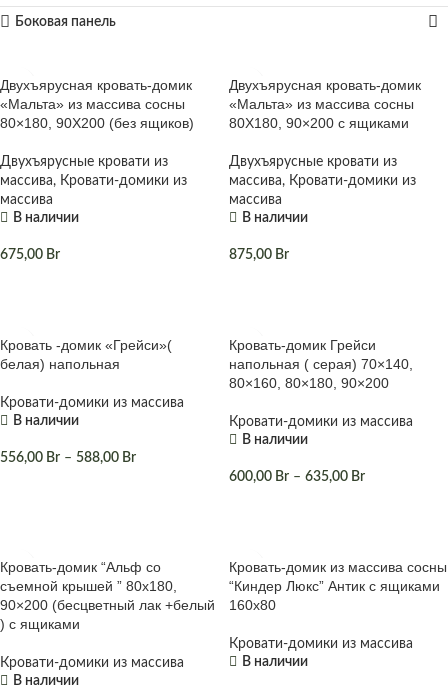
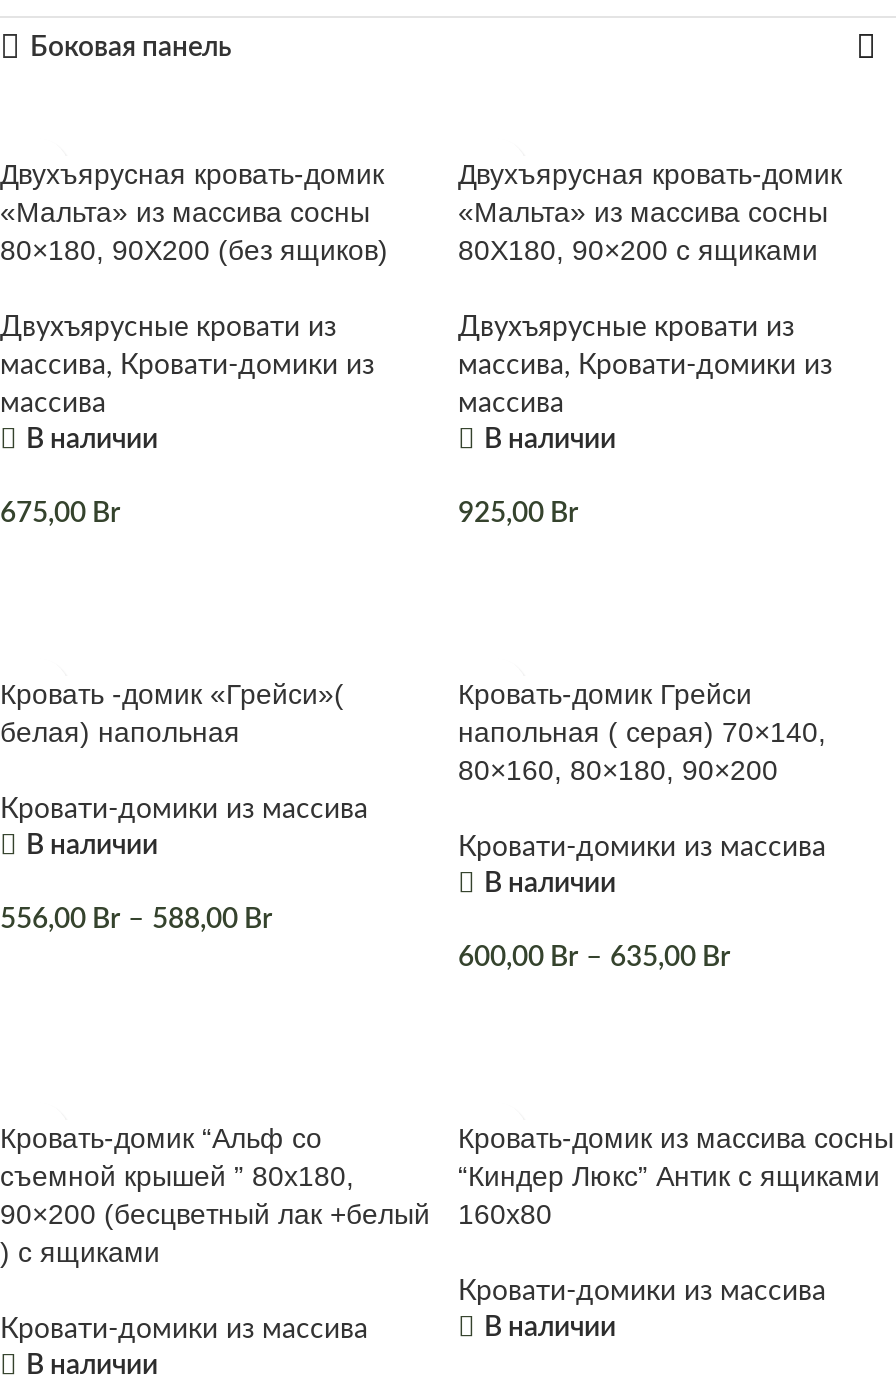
- 875,00 Br
+ 925,00 Br
